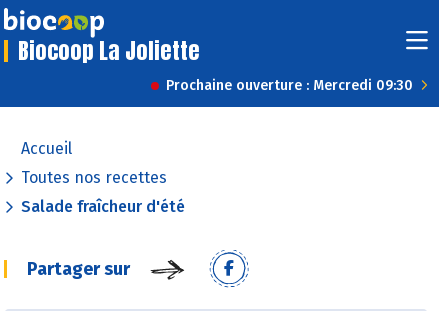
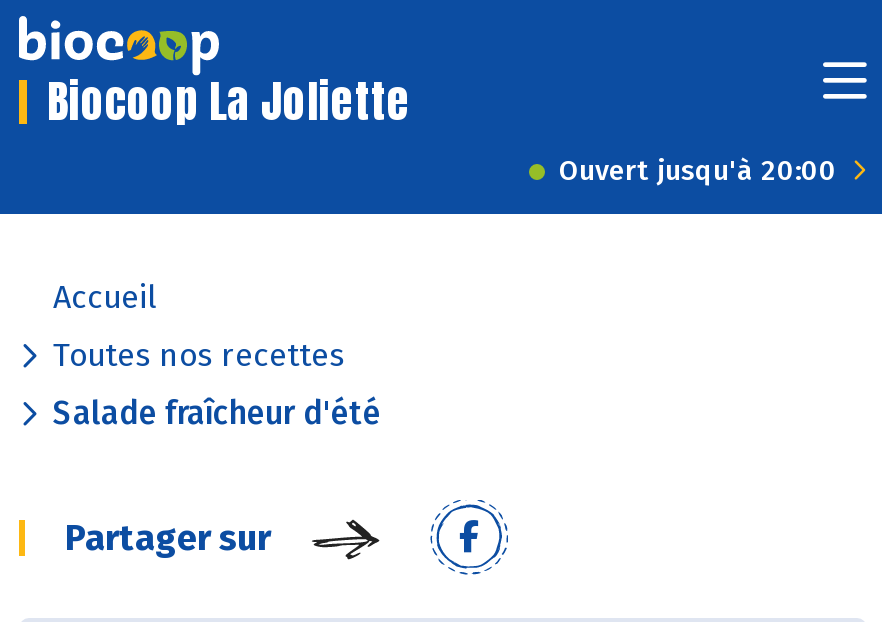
- Prochaine ouverture : Mercredi 09:30
+ Ouvert jusqu'à 20:00
